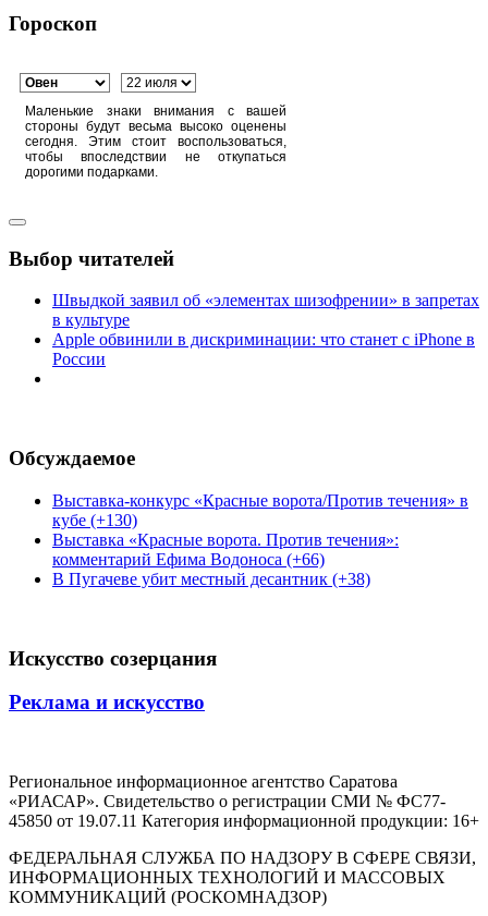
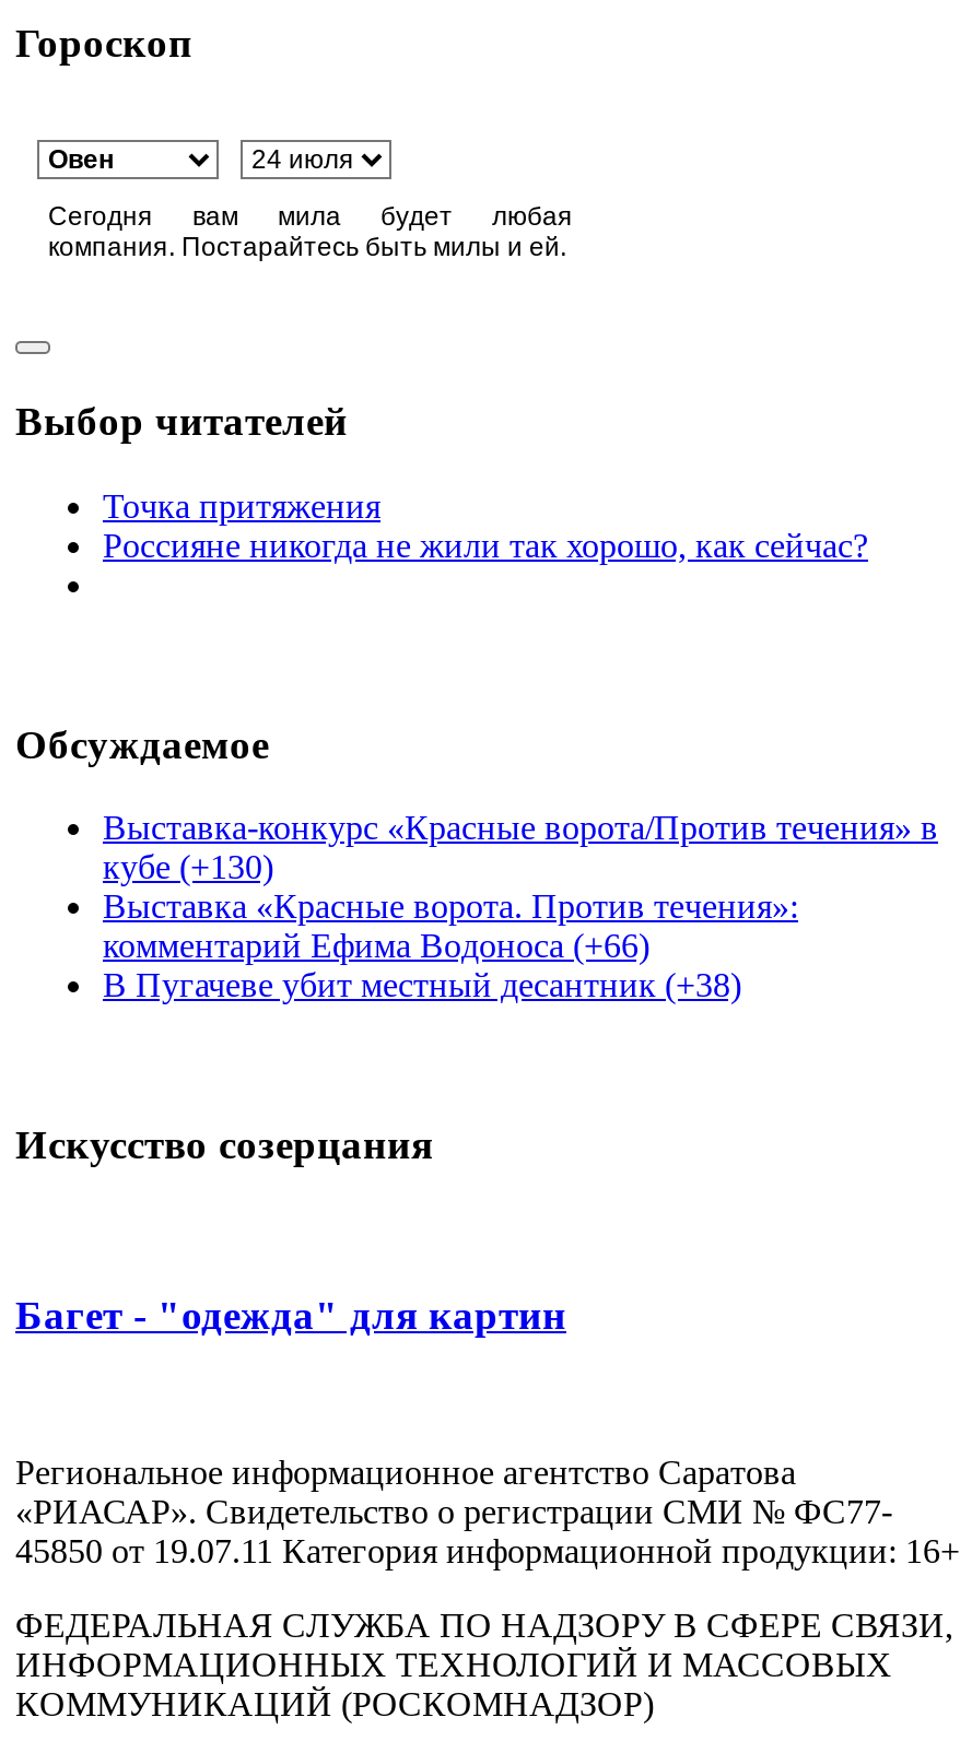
- Маленькие знаки внимания с вашей
- стороны будут весьма высоко оценены
- сегодня. Этим стоит воспользоваться,
- чтобы впоследствии не откупаться
- дорогими подарками.
+ Сегодня вам мила будет любая
+ компания. Постарайтесь быть милы и ей.

- Швыдкой заявил об «элементах шизофрении» в запретах
- в культуре
- Apple обвинили в дискриминации: что станет с iPhone в
- России
+ Точка притяжения
+ Россияне никогда не жили так хорошо, как сейчас?

moved up: Обсуждаемое | Выставка-конкурс «Красные ворота/Против течения» в | кубе (+130) | Выставка «Красные ворота. Против течения»: | комментарий Ефима Водоноса (+66) | В Пугачеве убит местный десантник (+38) | Искусство созерцания

- Реклама и искусство
+ Багет - "одежда" для картин
